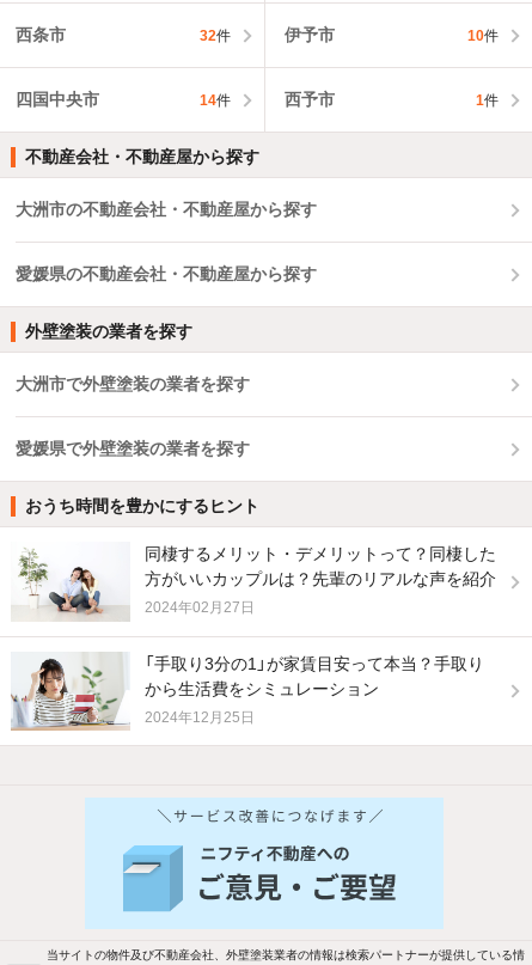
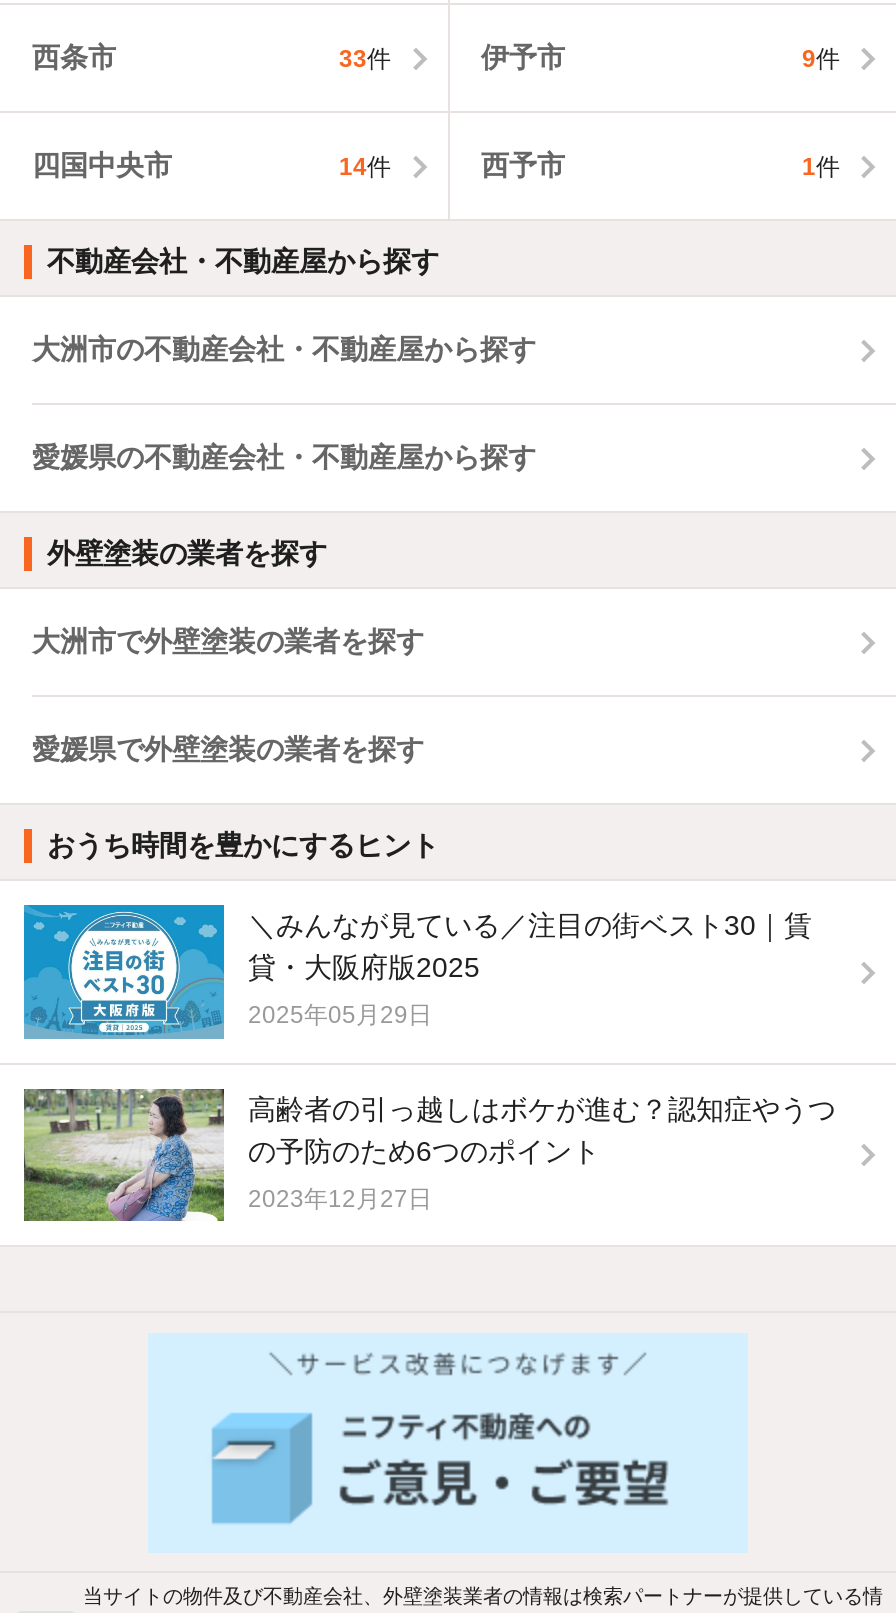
- 32件
+ 33件

- 10件
+ 9件

- [image]
- 同棲するメリット・デメリットって？同棲した
- 方がいいカップルは？先輩のリアルな声を紹介
+ [image]
+ ＼みんなが見ている／注目の街ベスト30｜賃
+ 貸・大阪府版2025

- 2024年02月27日
+ 2025年05月29日

- [image]
- 「手取り3分の1」が家賃目安って本当？手取り
- から生活費をシミュレーション
+ [image]
+ 高齢者の引っ越しはボケが進む？認知症やうつ
+ の予防のため6つのポイント

- 2024年12月25日
+ 2023年12月27日
